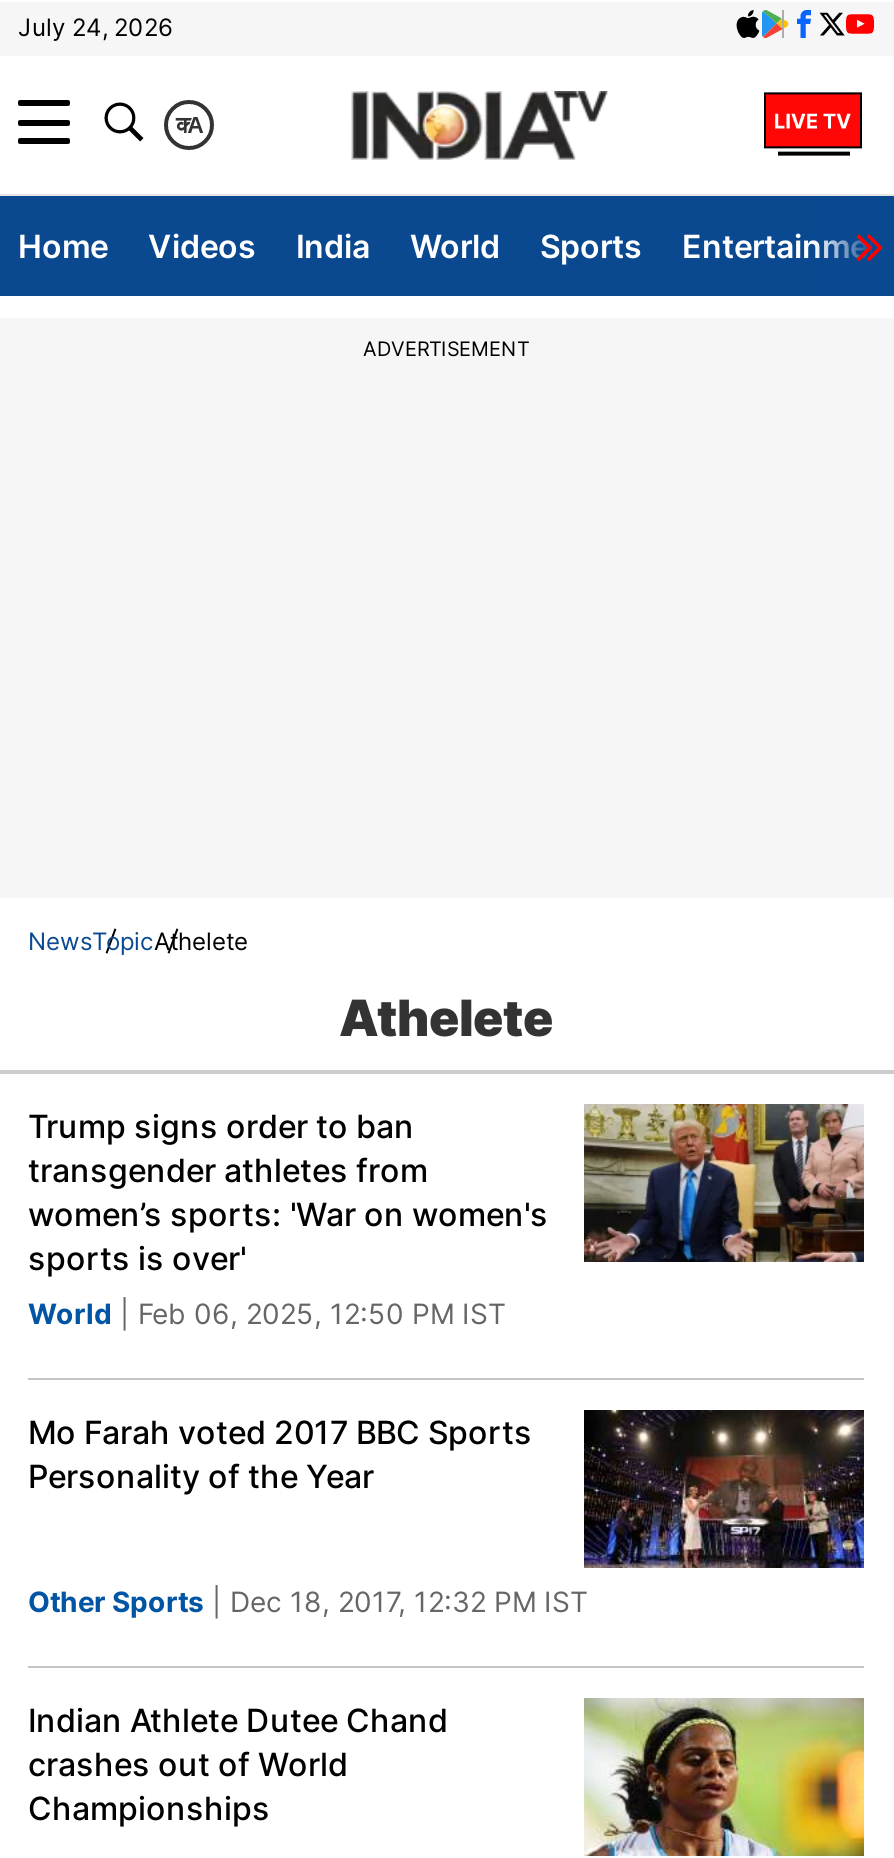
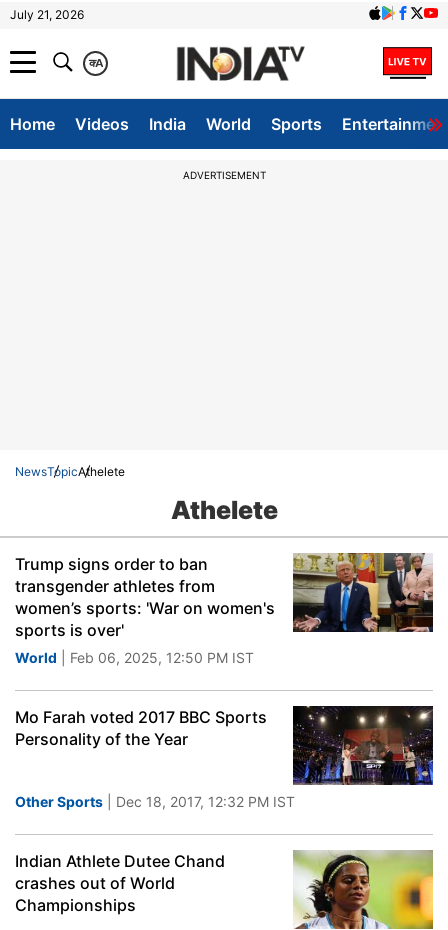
- July 24, 2026
+ July 21, 2026
